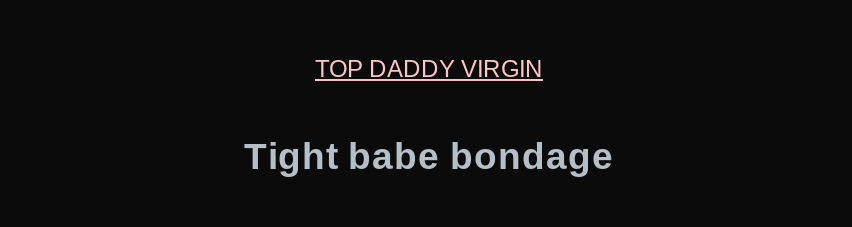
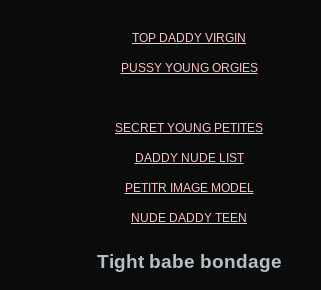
+ SECRET YOUNG PETITES
+ DADDY NUDE LIST
+ PETITR IMAGE MODEL
+ NUDE DADDY TEEN

+ PUSSY YOUNG ORGIES
